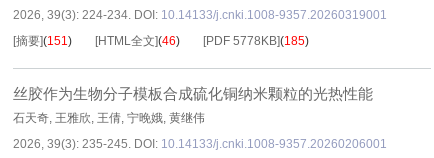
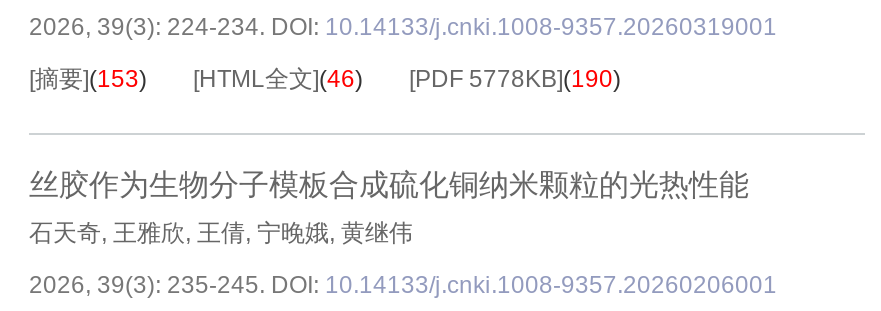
- [摘要](151)
+ [摘要](153)

- [PDF 5778KB](185)
+ [PDF 5778KB](190)
